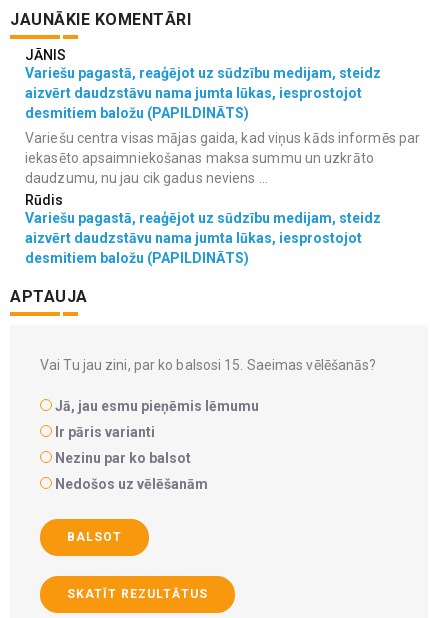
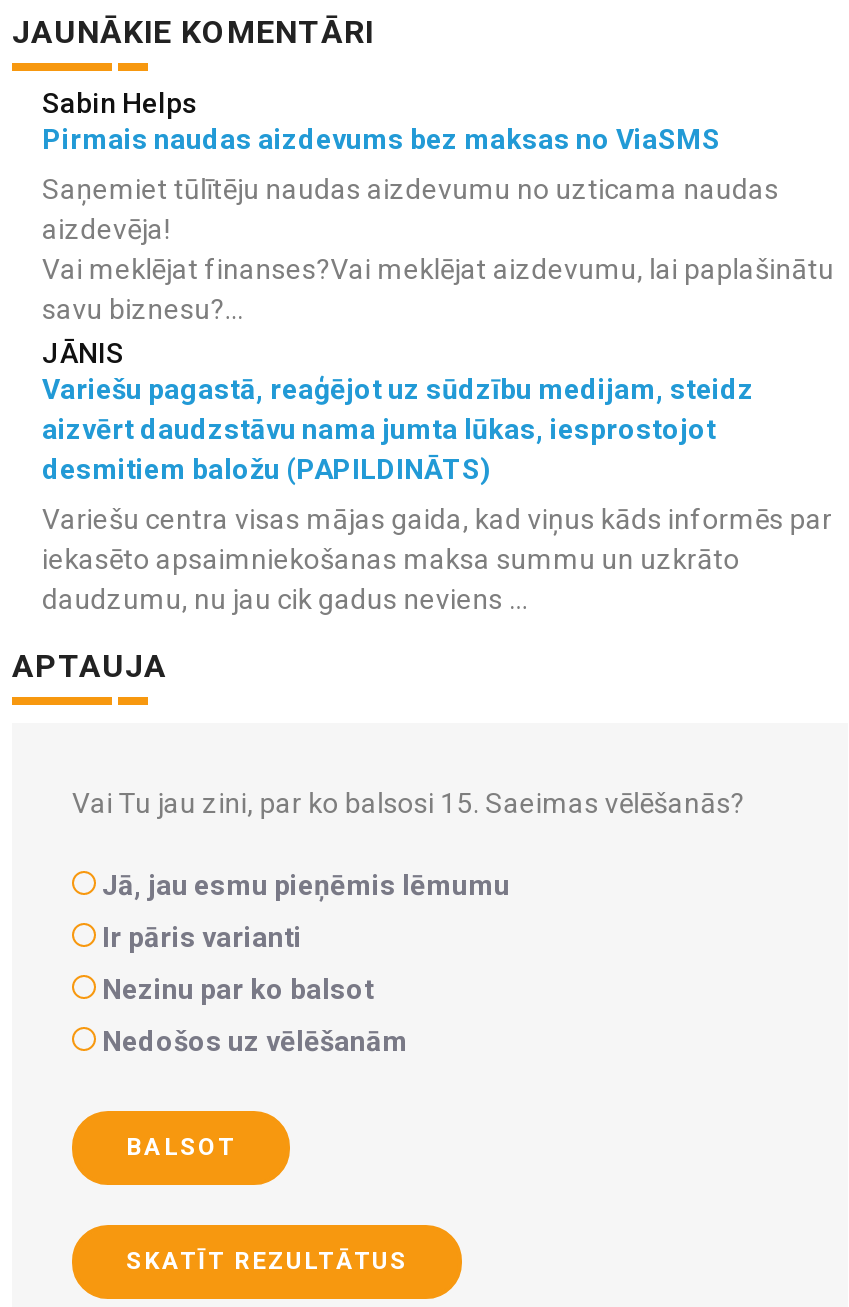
+ Sabin Helps
+ Pirmais naudas aizdevums bez maksas no ViaSMS
+ Saņemiet tūlītēju naudas aizdevumu no uzticama naudas
+ aizdevēja!
+ Vai meklējat finanses?Vai meklējat aizdevumu, lai paplašinātu
+ savu biznesu?...

moved down: JĀNIS | Variešu pagastā, reaģējot uz sūdzību medijam, steidz | aizvērt daudzstāvu nama jumta lūkas, iesprostojot | desmitiem baložu (PAPILDINĀTS) | Variešu centra visas mājas gaida, kad viņus kāds informēs par | iekasēto apsaimniekošanas maksa summu un uzkrāto | daudzumu, nu jau cik gadus neviens ...

- Rūdis
- Variešu pagastā, reaģējot uz sūdzību medijam, steidz
- aizvērt daudzstāvu nama jumta lūkas, iesprostojot
- desmitiem baložu (PAPILDINĀTS)
